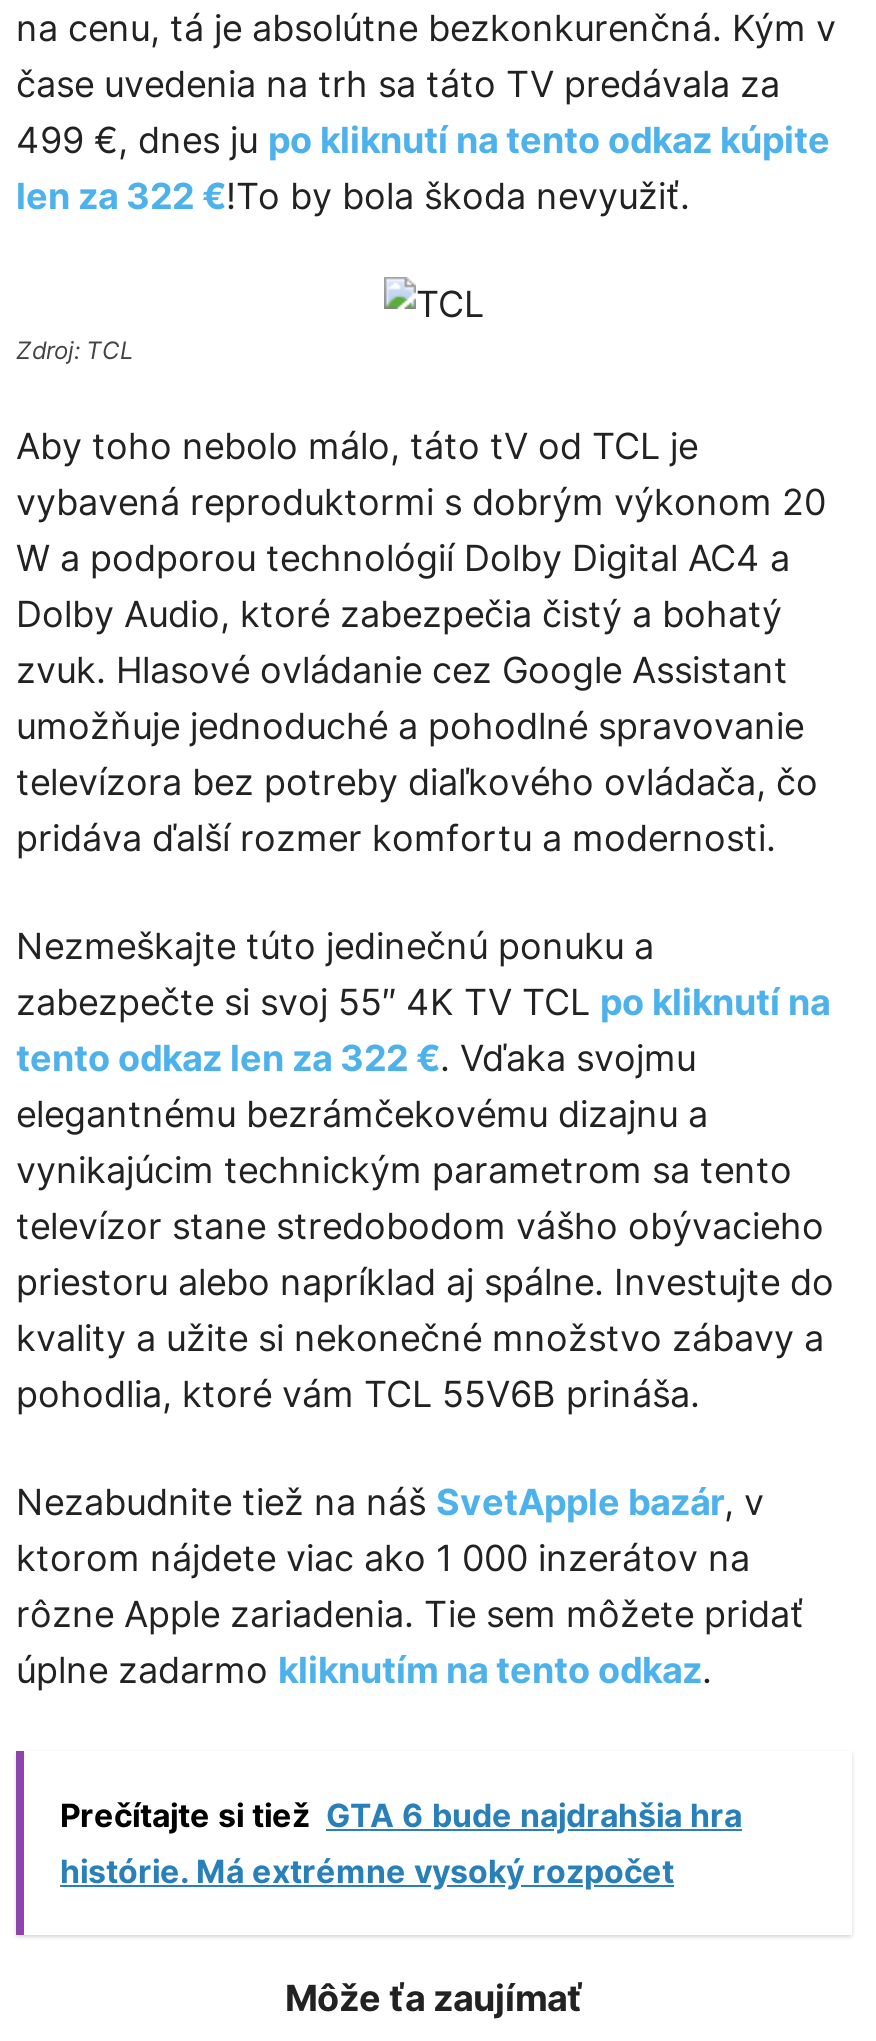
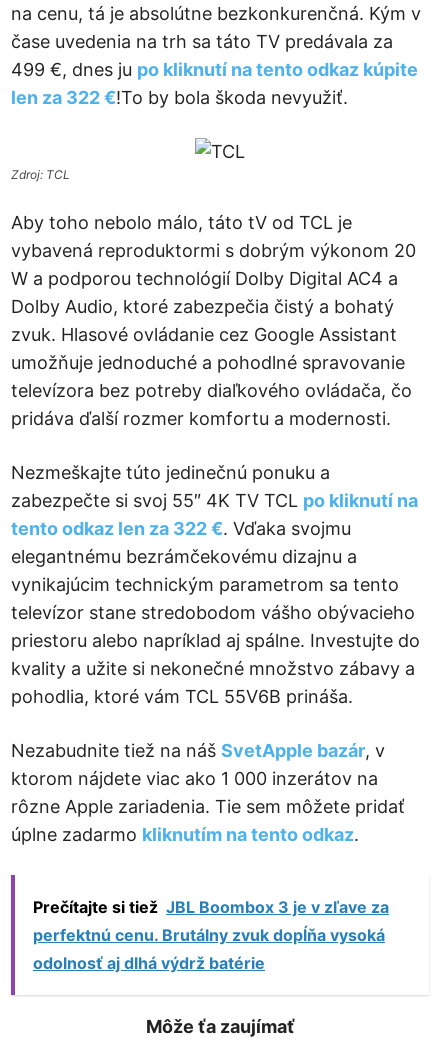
- Prečítajte si tiež GTA 6 bude najdrahšia hra
- histórie. Má extrémne vysoký rozpočet
+ Prečítajte si tiež JBL Boombox 3 je v zľave za
+ perfektnú cenu. Brutálny zvuk dopĺňa vysoká
+ odolnosť aj dlhá výdrž batérie
